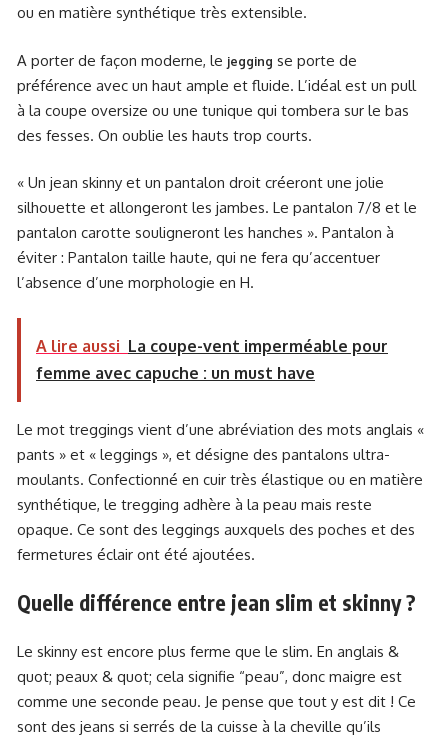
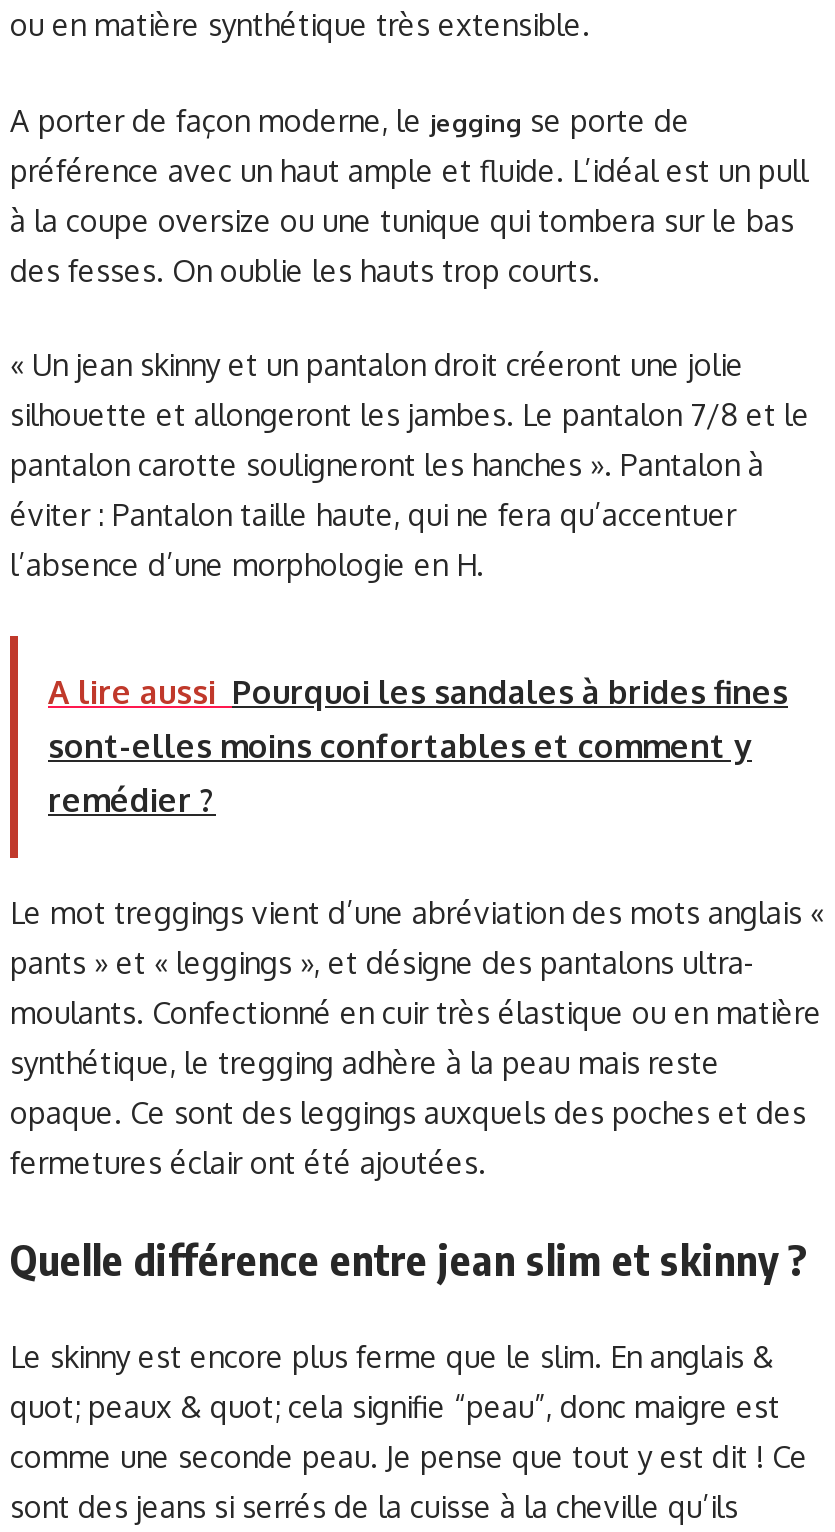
- A lire aussi La coupe-vent imperméable pour
- femme avec capuche : un must have
+ A lire aussi Pourquoi les sandales à brides fines
+ sont-elles moins confortables et comment y
+ remédier ?
